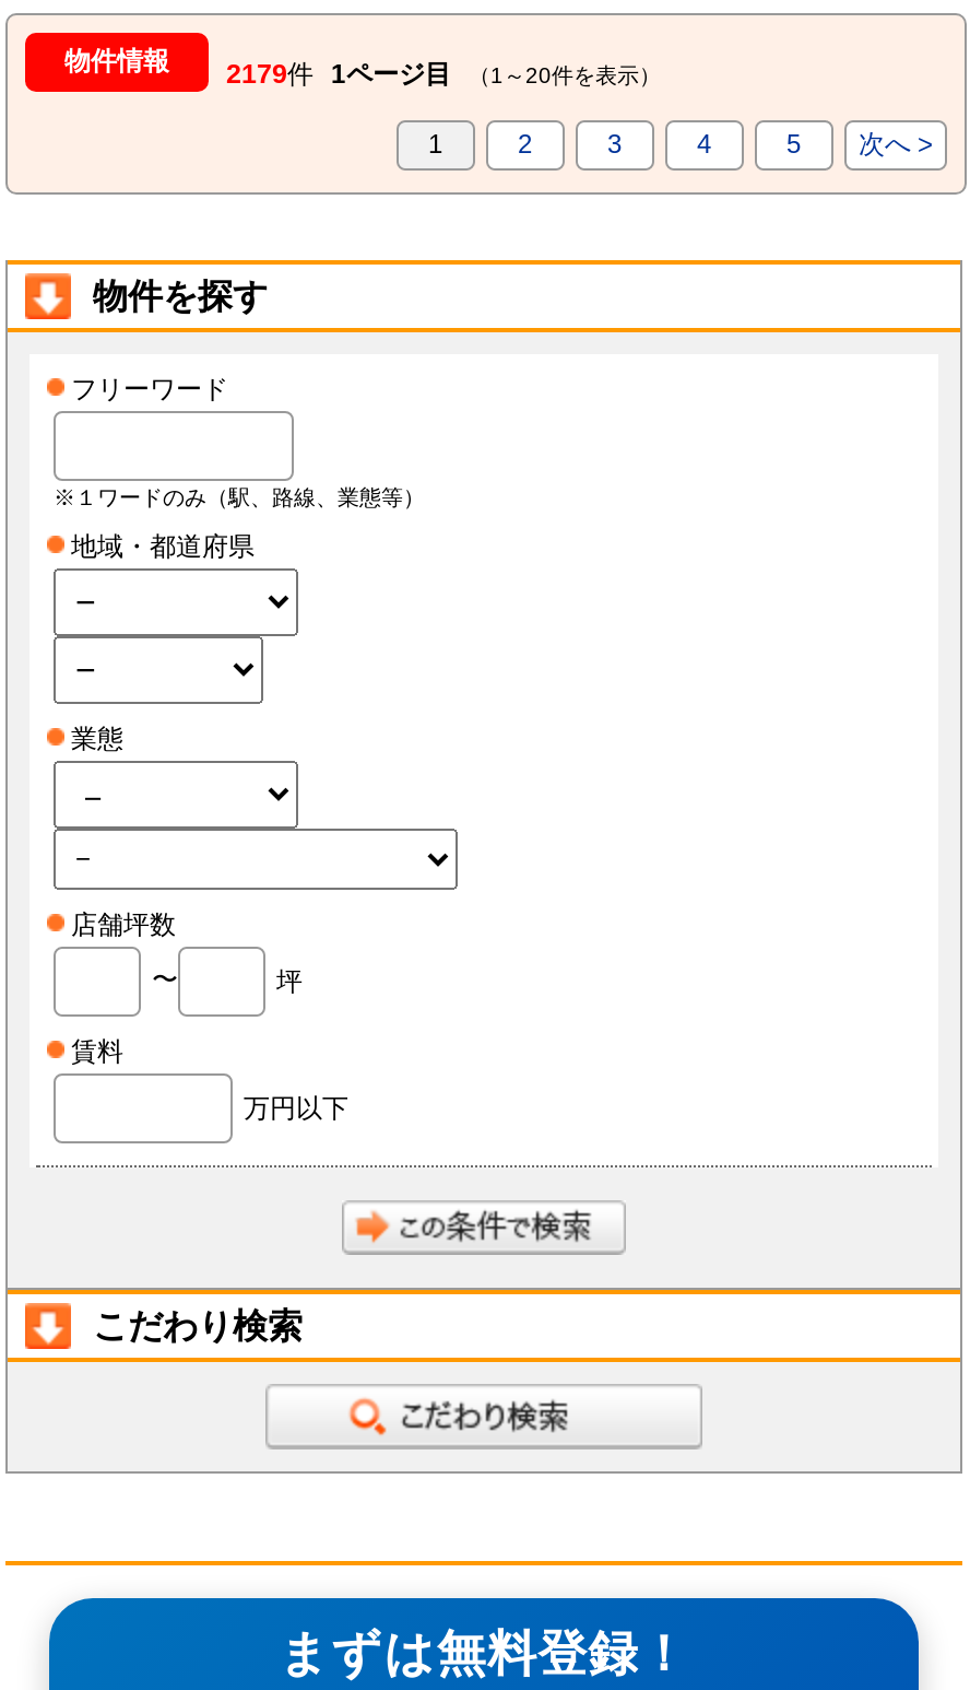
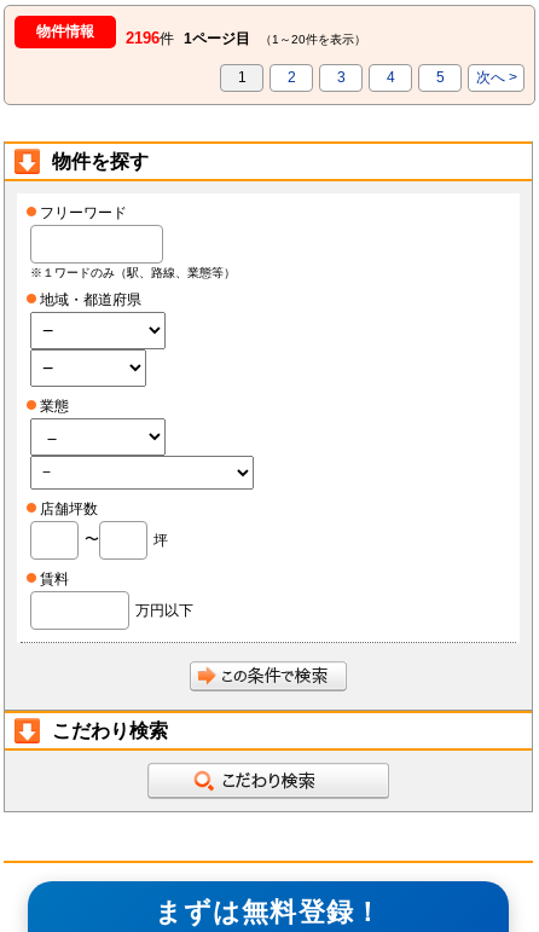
- 物件情報 2179件 1ページ目 （1～20件を表示）
+ 物件情報 2196件 1ページ目 （1～20件を表示）
